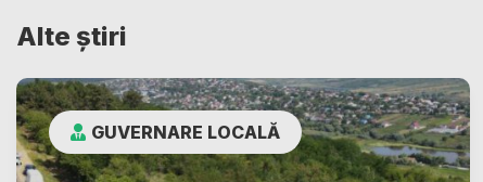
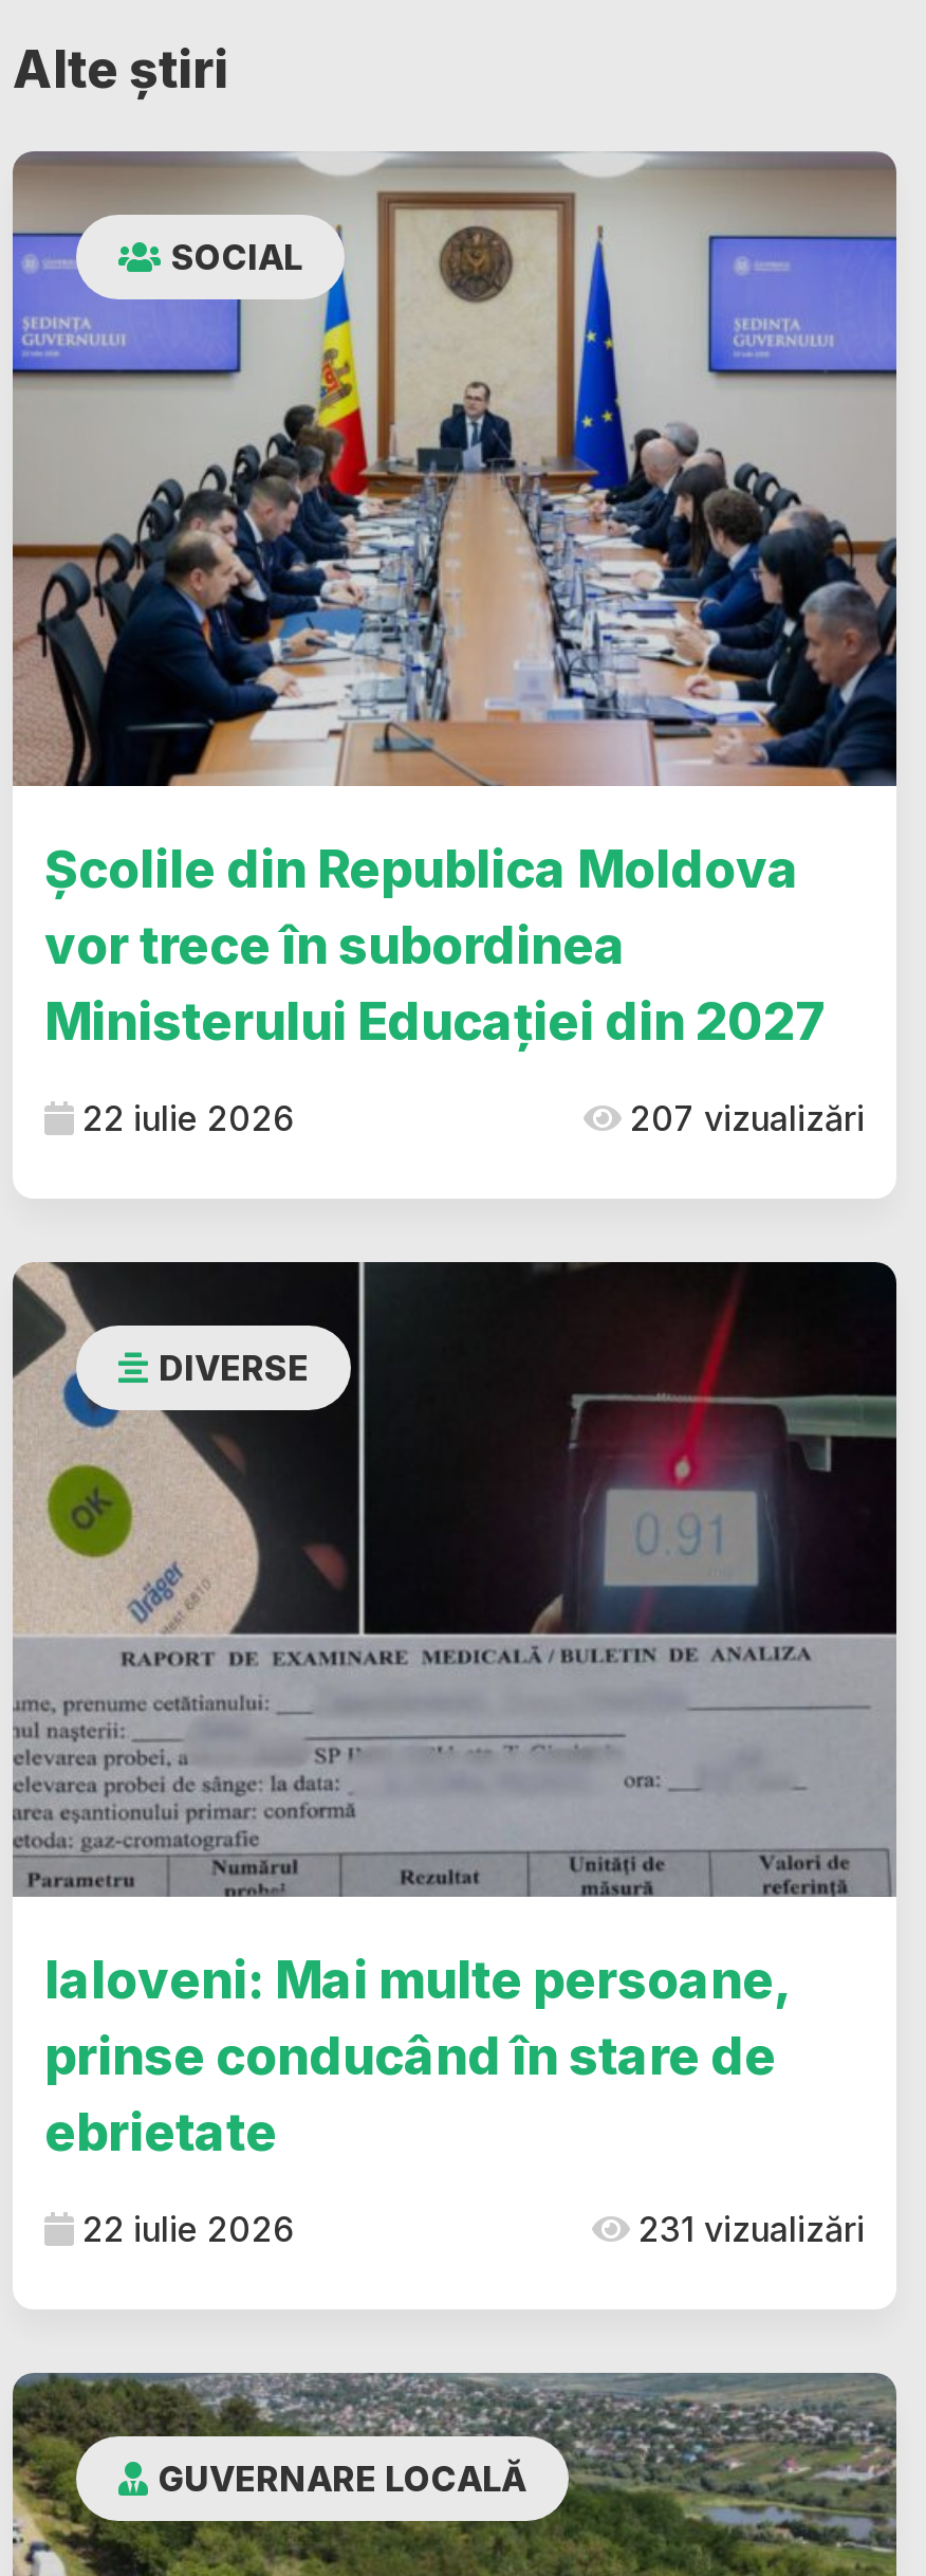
+ [image]
+ SOCIAL

+ [image]
+ DIVERSE

+ Școlile din Republica Moldova
+ vor trece în subordinea
+ Ministerului Educației din 2027
+ 22 iulie 2026
+ 207 vizualizări

+ Ialoveni: Mai multe persoane,
+ prinse conducând în stare de
+ ebrietate
+ 22 iulie 2026
+ 231 vizualizări
